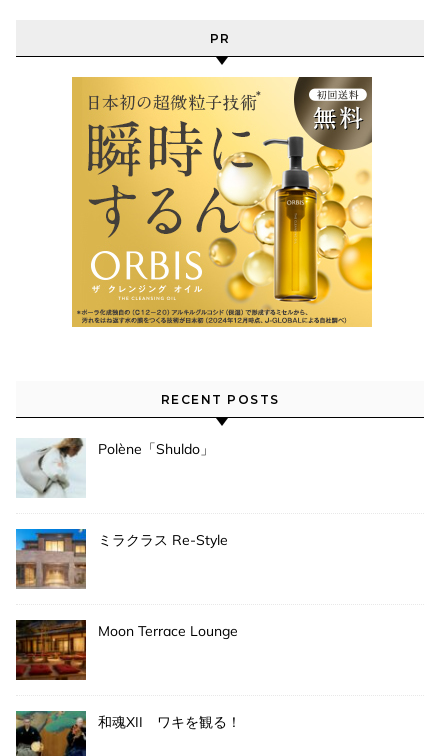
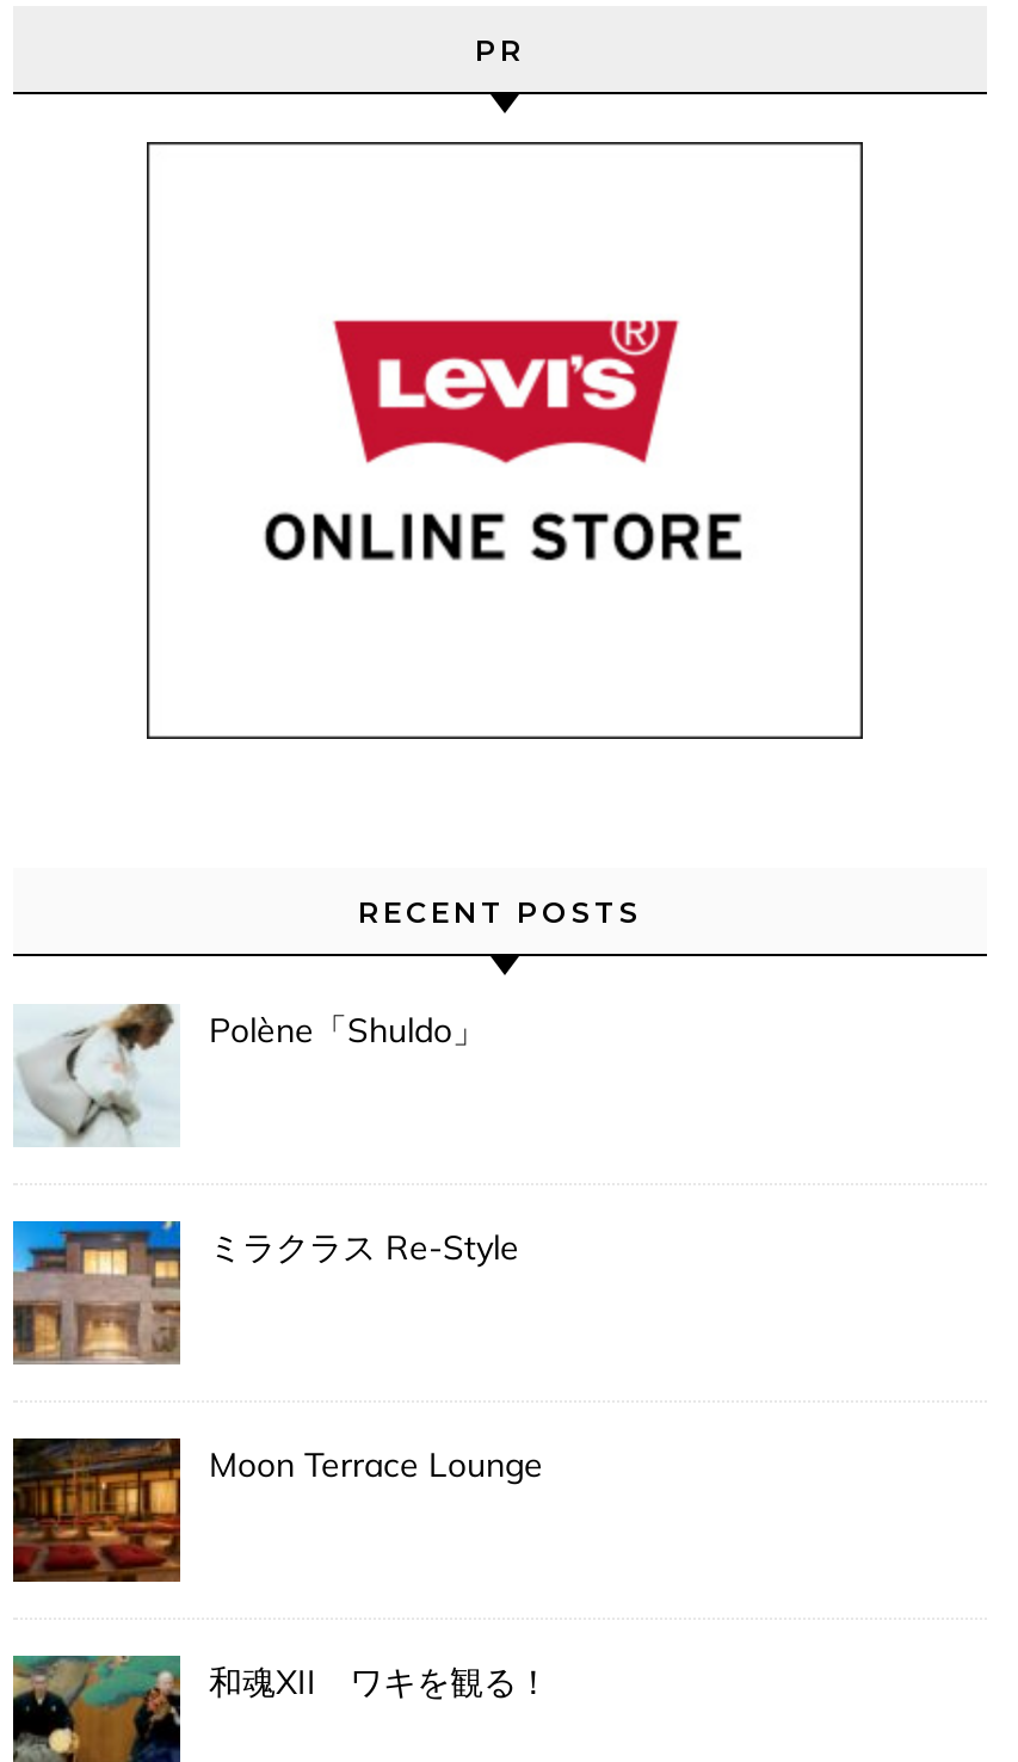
- [image]
+ [image]
